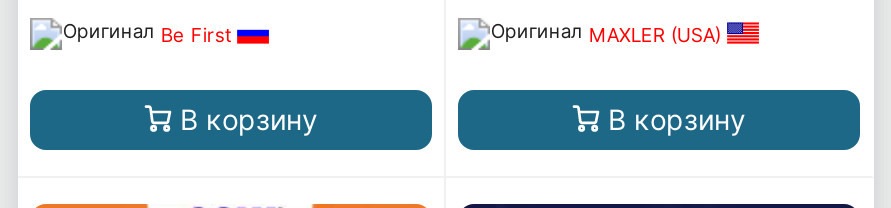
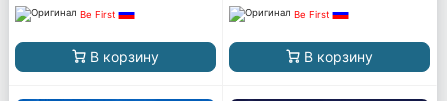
- MAXLER (USA)
+ Be First
